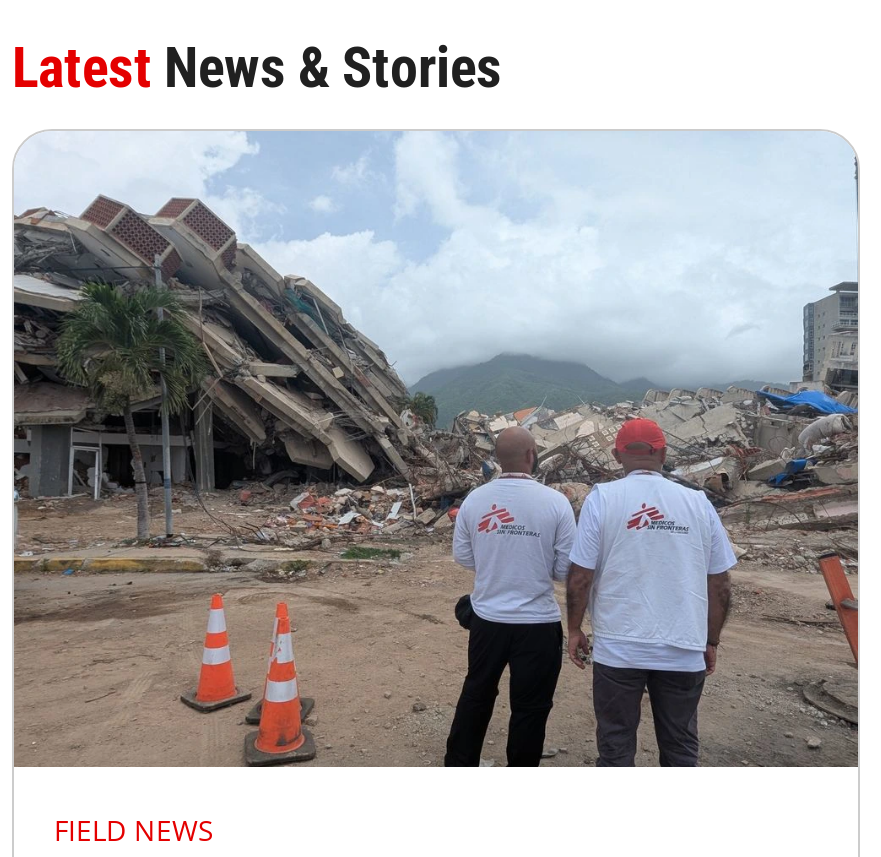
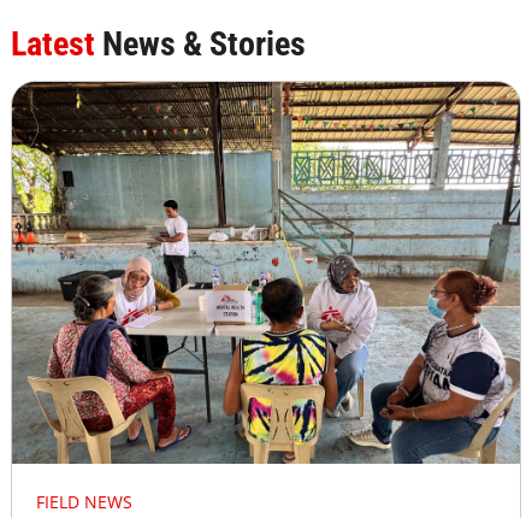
- [image]
+ [image]
